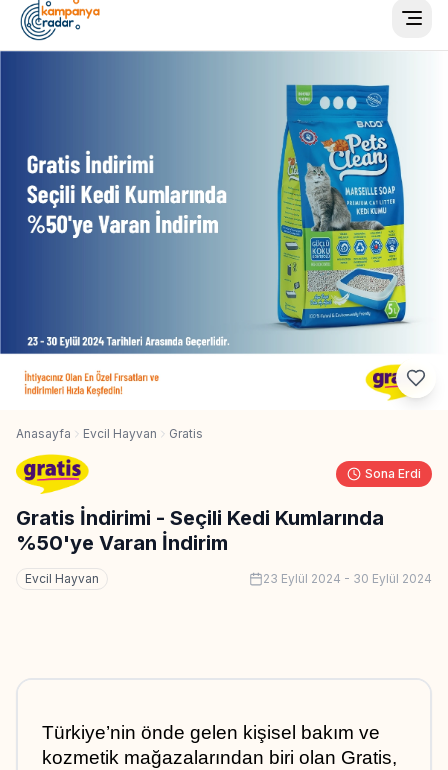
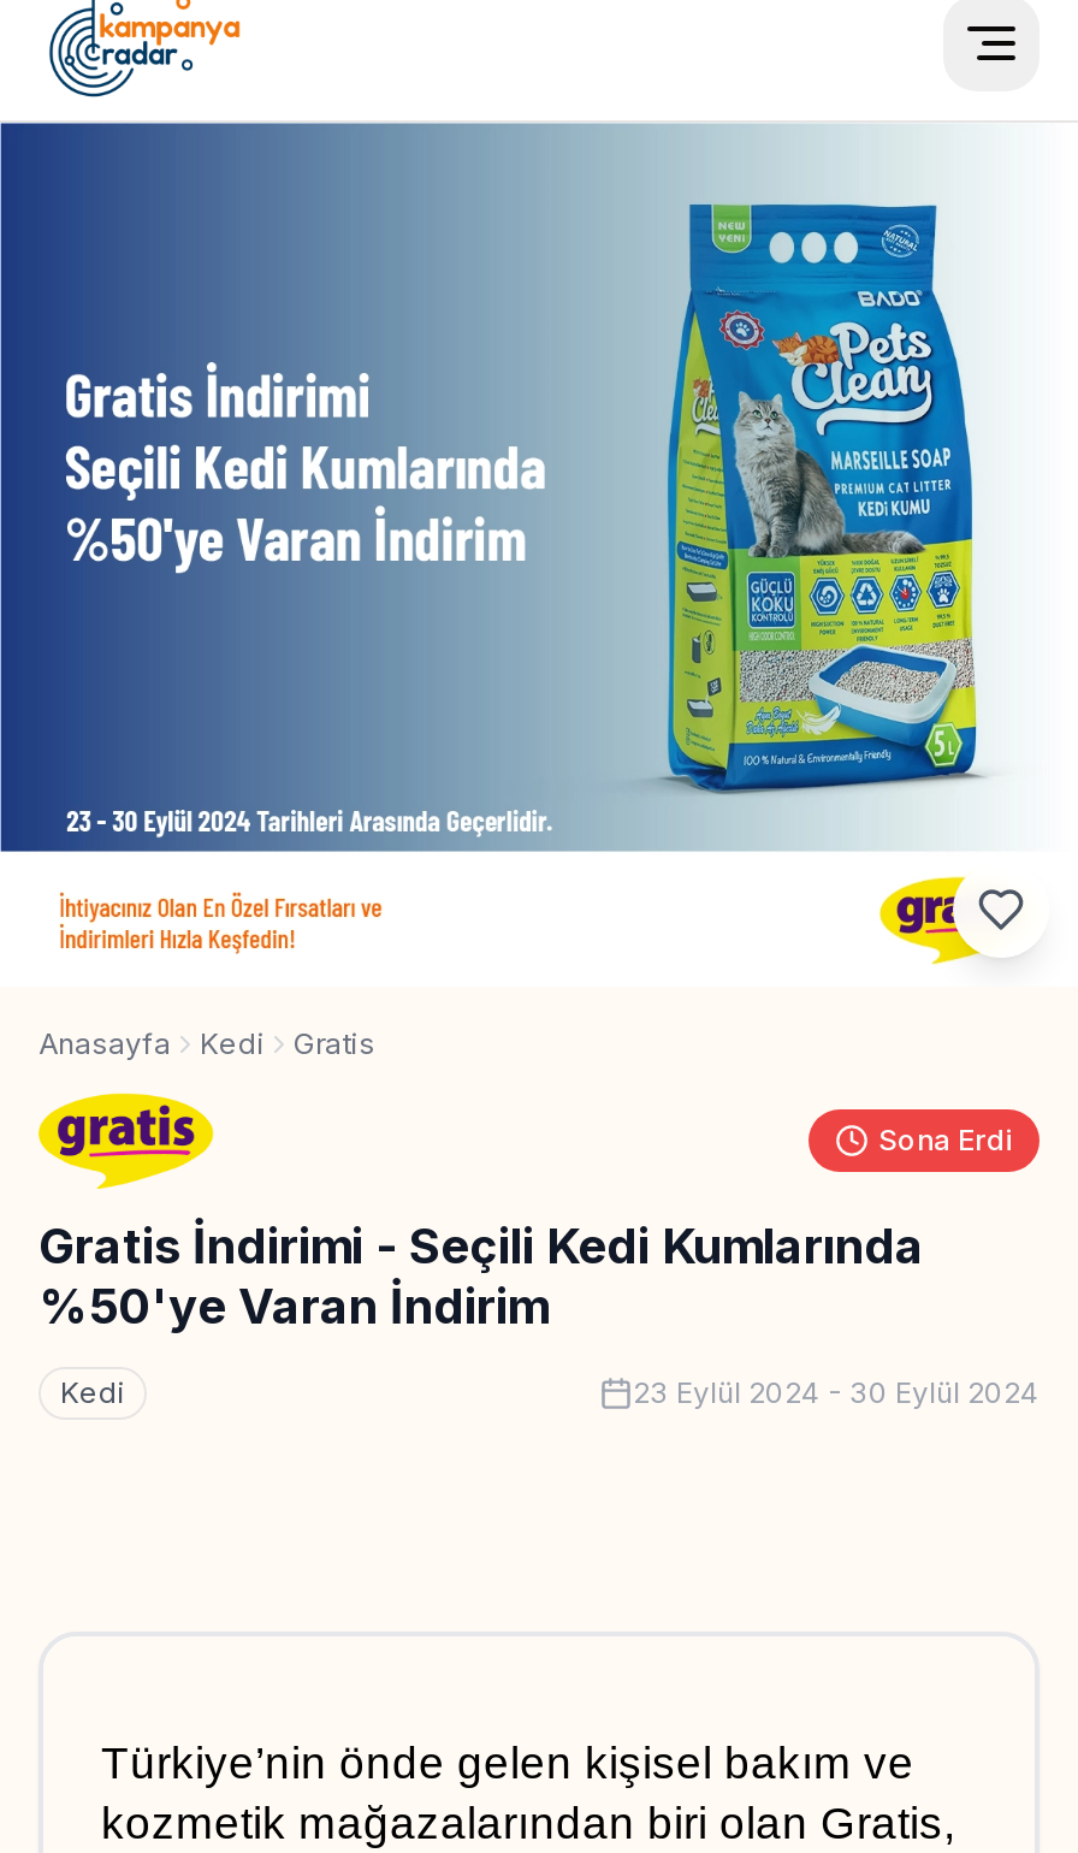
- Evcil Hayvan
+ Kedi

- Evcil Hayvan
+ Kedi
